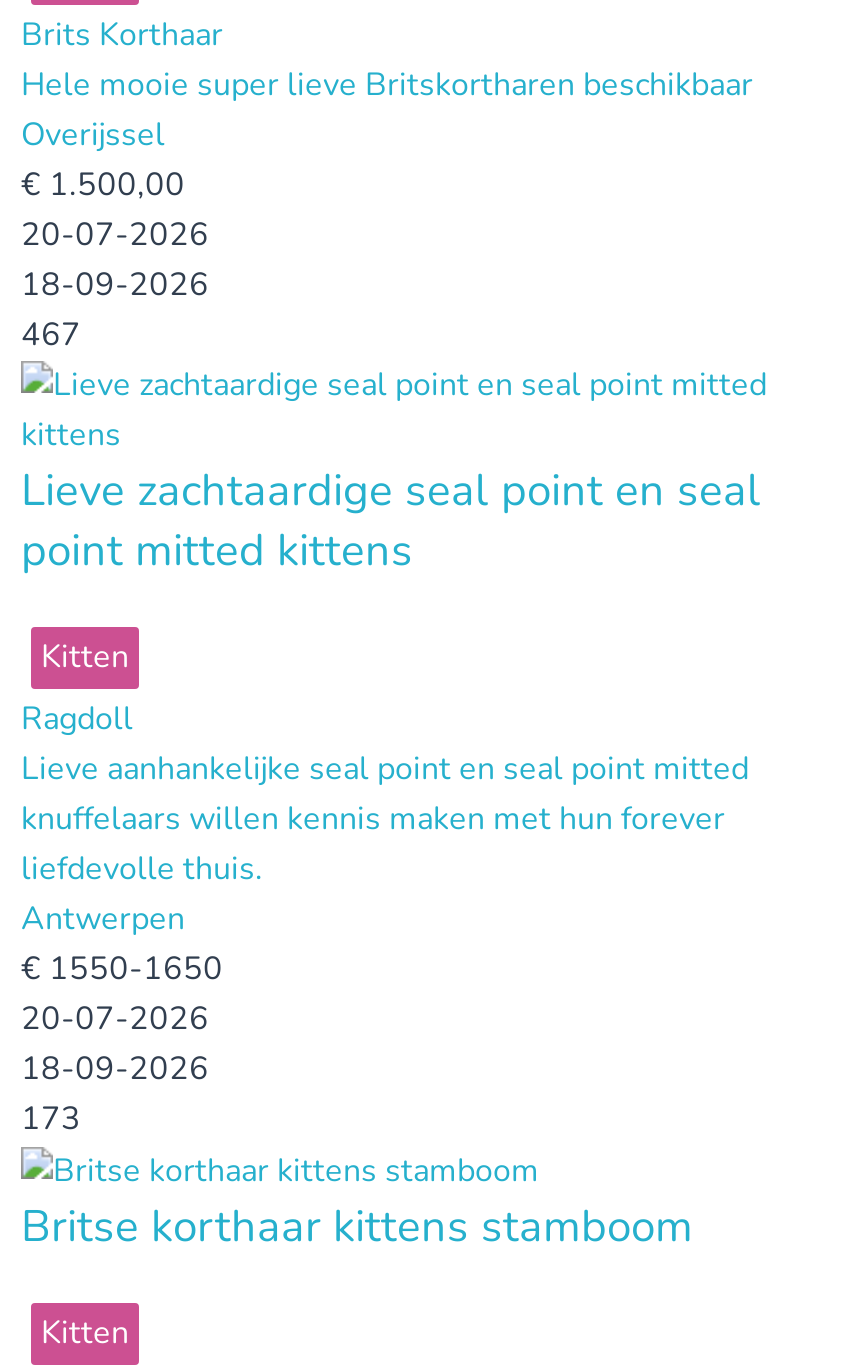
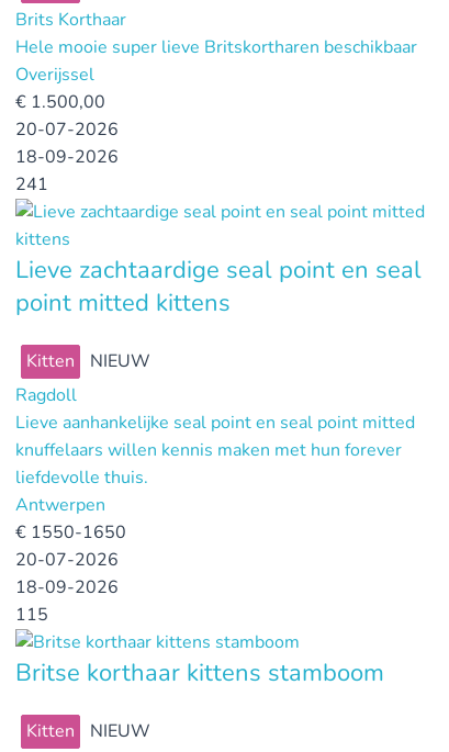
- 467
+ 241

+ NIEUW

- 173
+ 115

+ NIEUW
